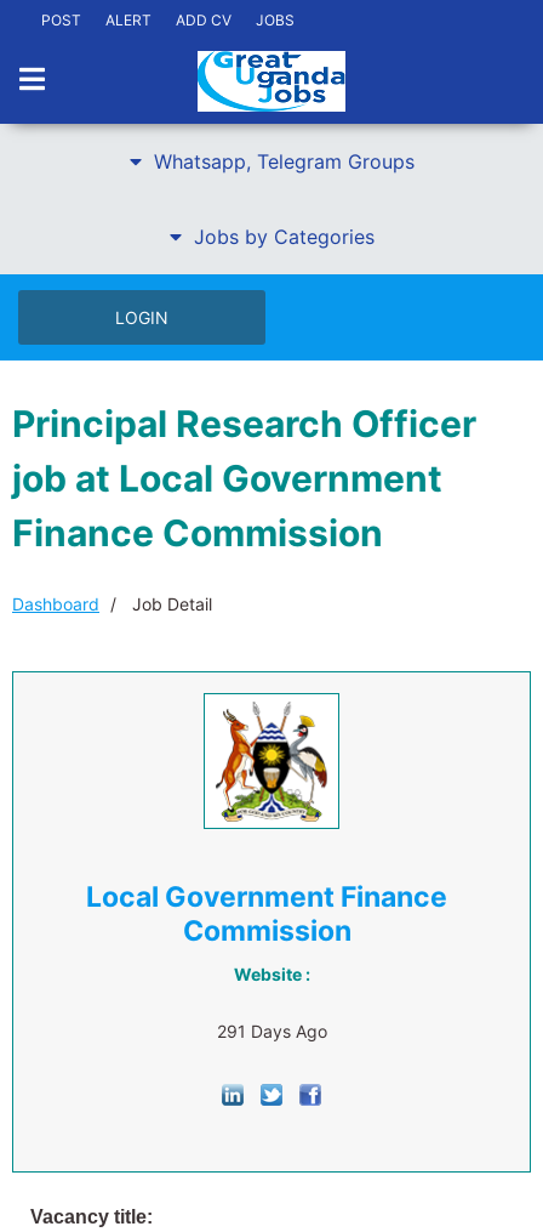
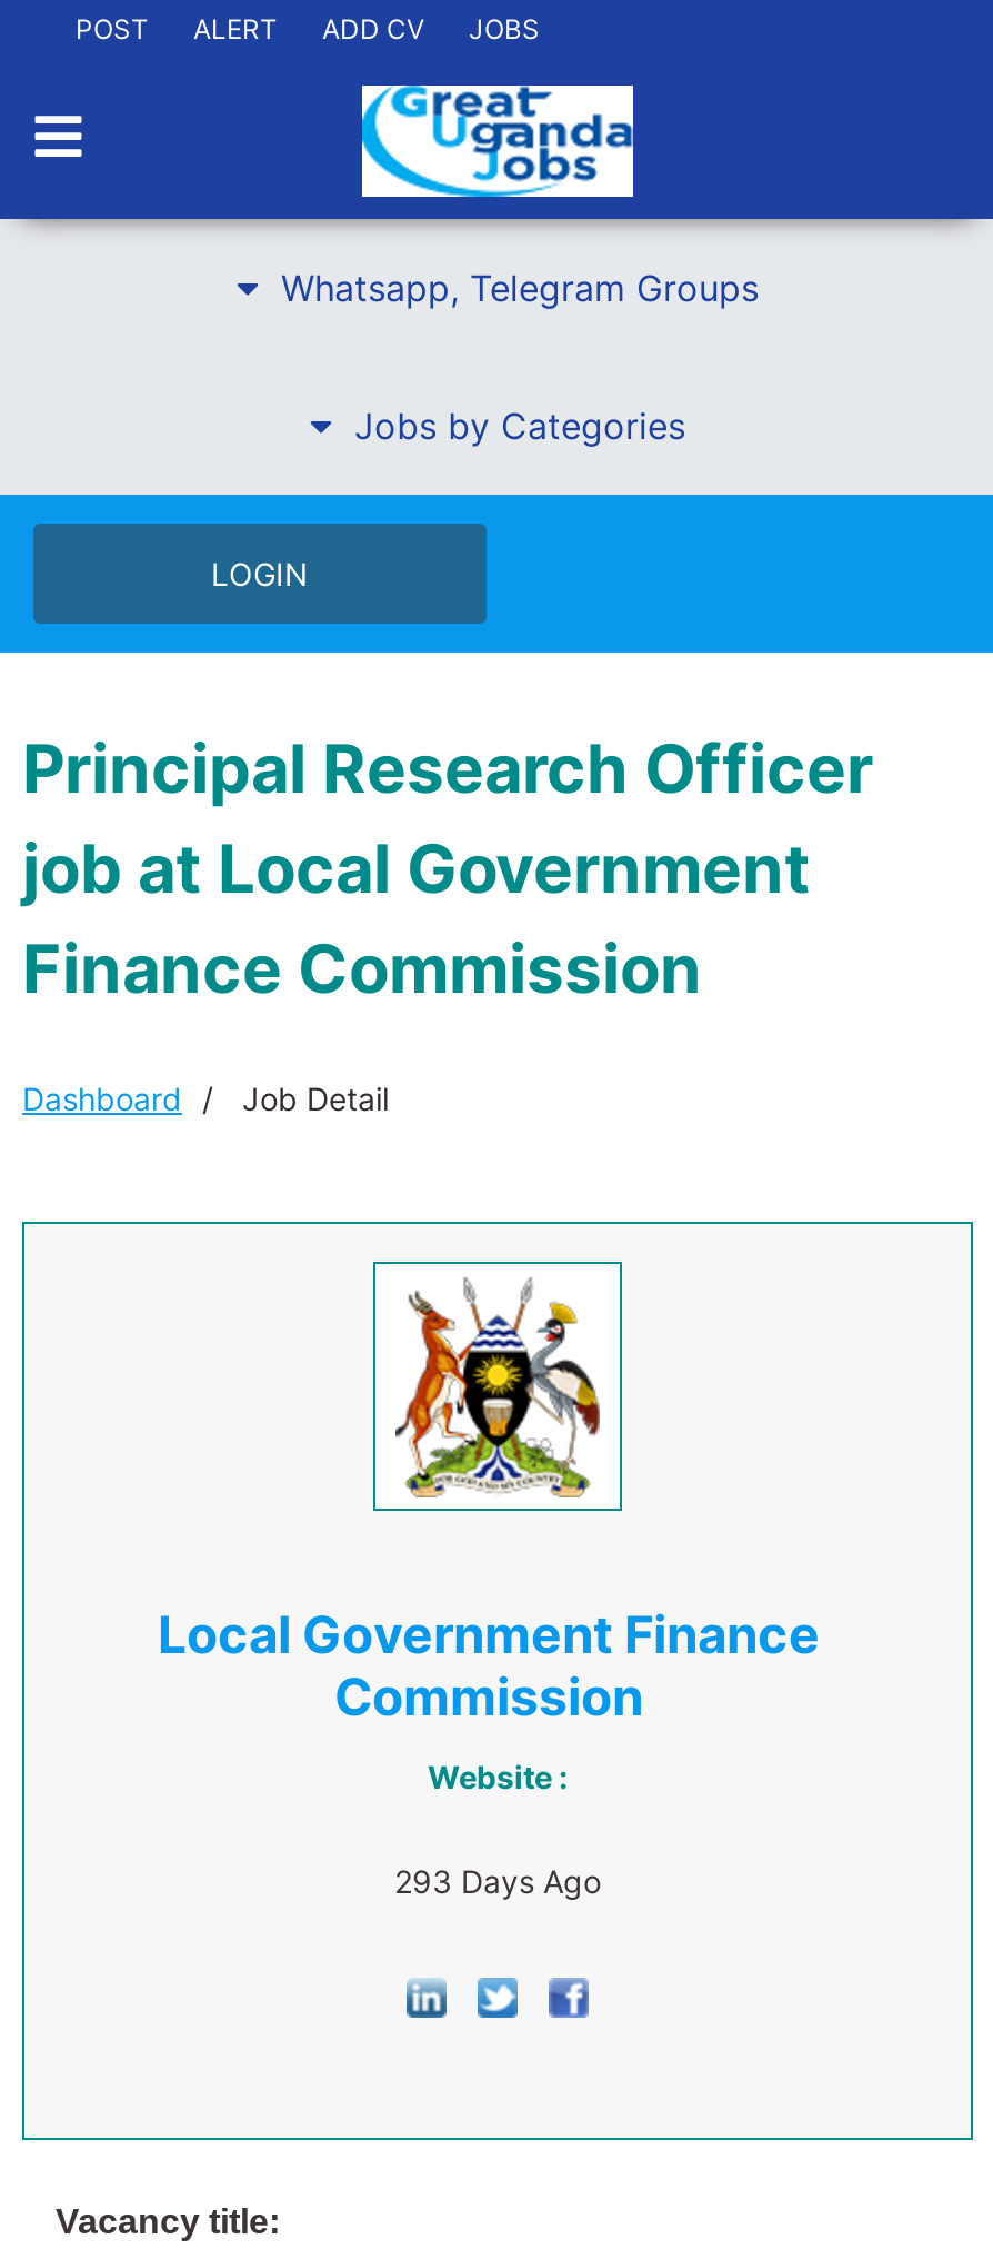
- 291 Days Ago
+ 293 Days Ago
